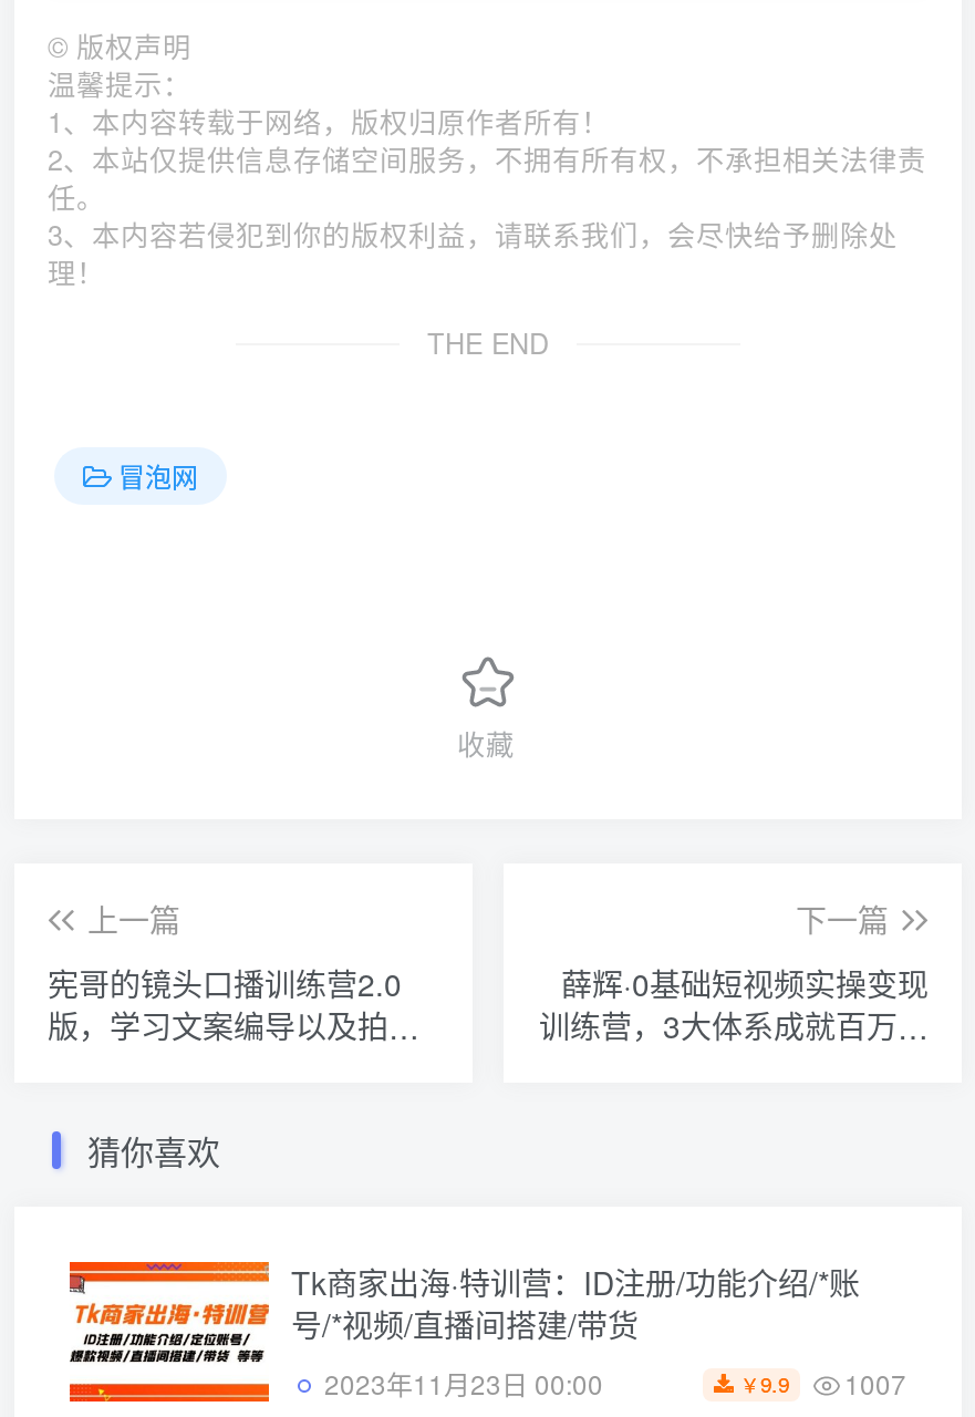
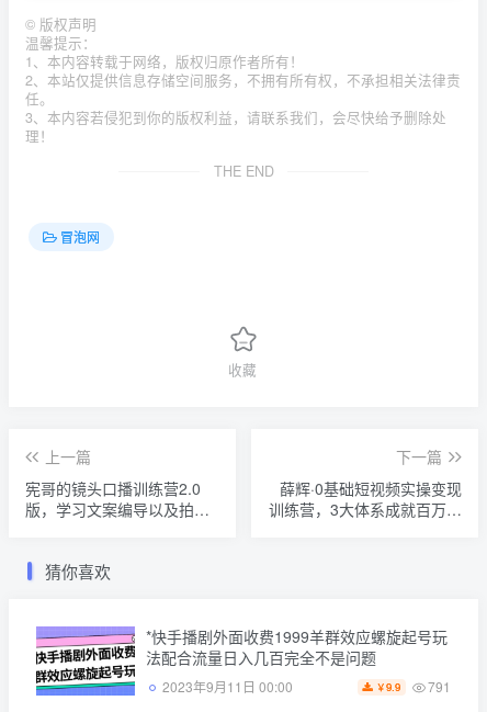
- [image]
- Tk商家出海·特训营：ID注册/功能介绍/*账
- 号/*视频/直播间搭建/带货
- 2023年11月23日 00:00
+ [image]
+ *快手播剧外面收费1999羊群效应螺旋起号玩
+ 法配合流量日入几百完全不是问题
+ 2023年9月11日 00:00

- ￥9.9 1007
+ ￥9.9 791
